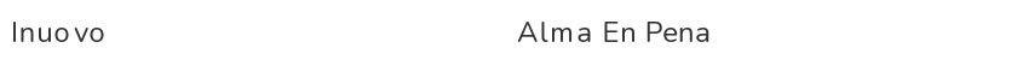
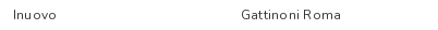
- Alma En Pena
+ Gattinoni Roma
